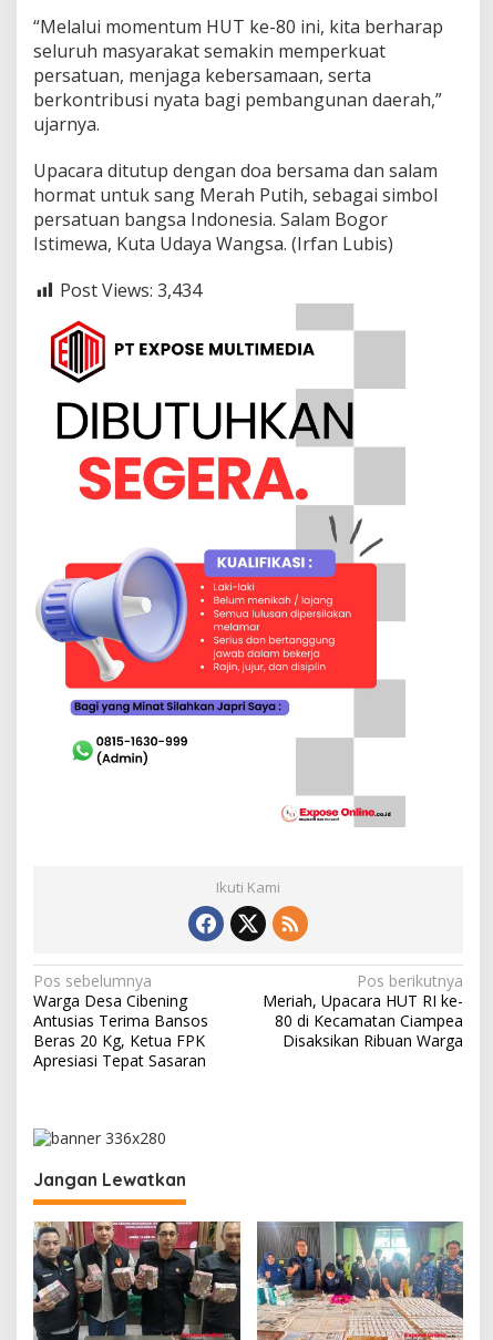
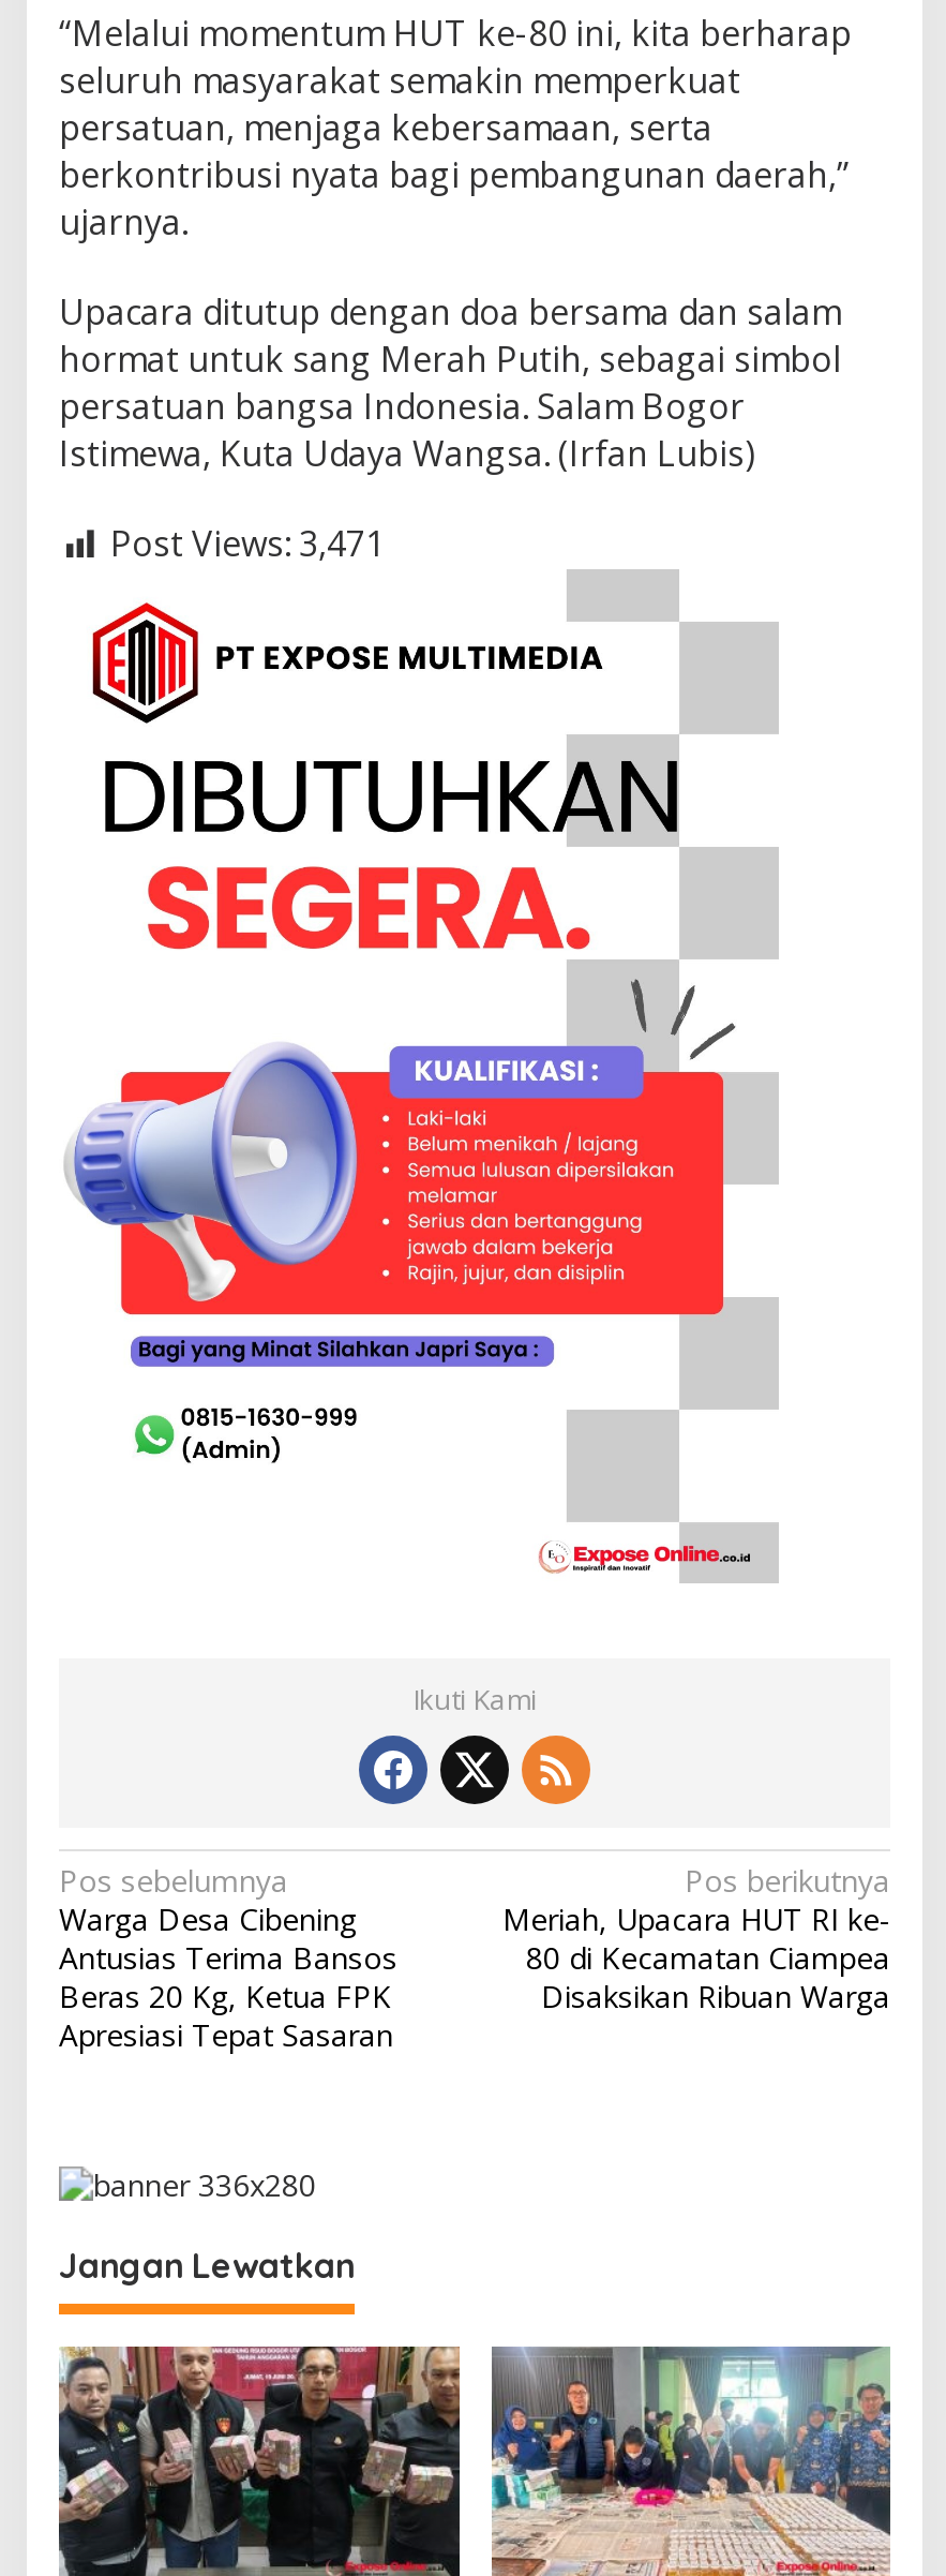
- Post Views: 3,434
+ Post Views: 3,471
